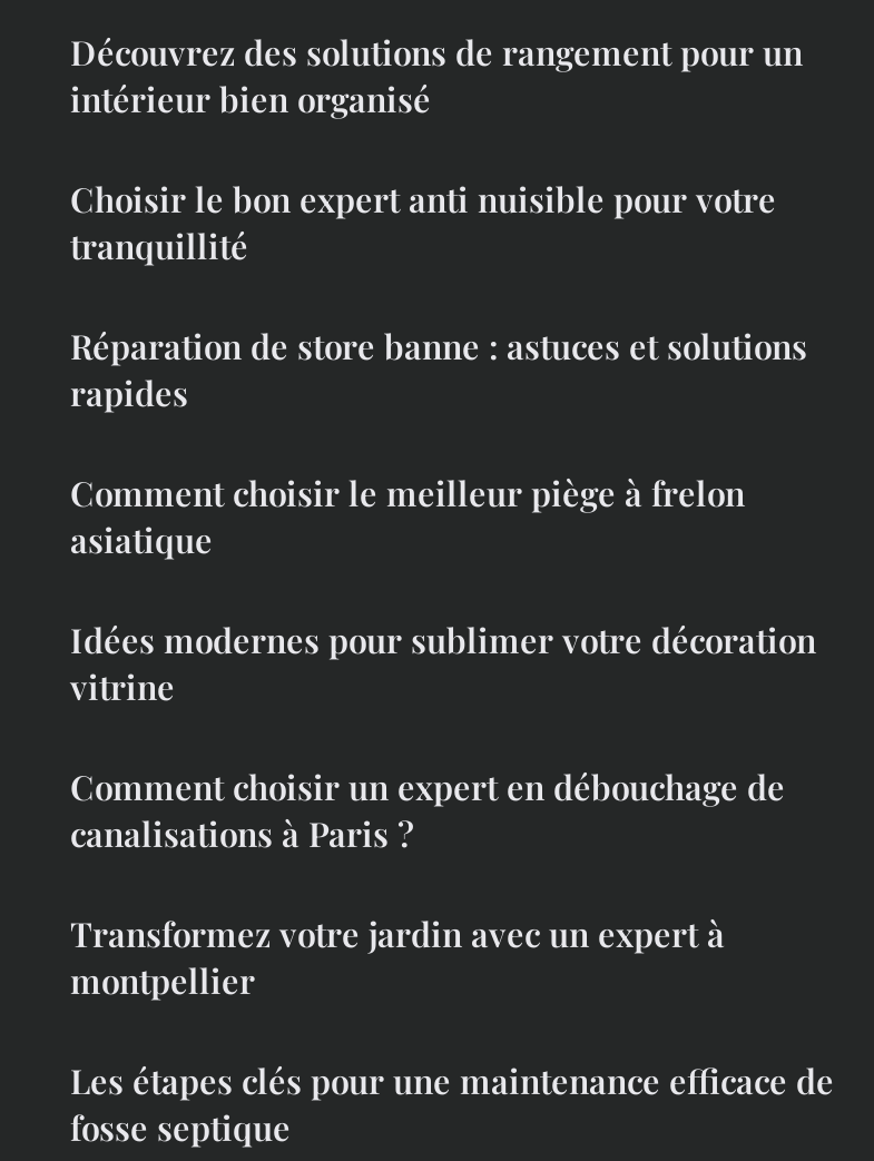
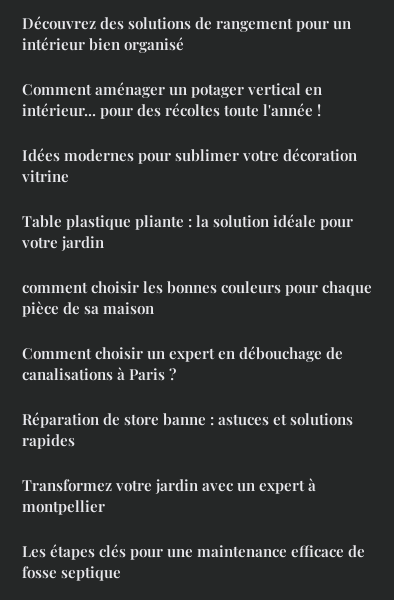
- Choisir le bon expert anti nuisible pour votre
- tranquillité
- Comment choisir le meilleur piège à frelon
- asiatique
+ Comment aménager un potager vertical en
+ intérieur... pour des récoltes toute l'année !

moved down: Réparation de store banne : astuces et solutions | rapides

moved up: Idées modernes pour sublimer votre décoration | vitrine

+ Table plastique pliante : la solution idéale pour
+ votre jardin
+ comment choisir les bonnes couleurs pour chaque
+ pièce de sa maison
